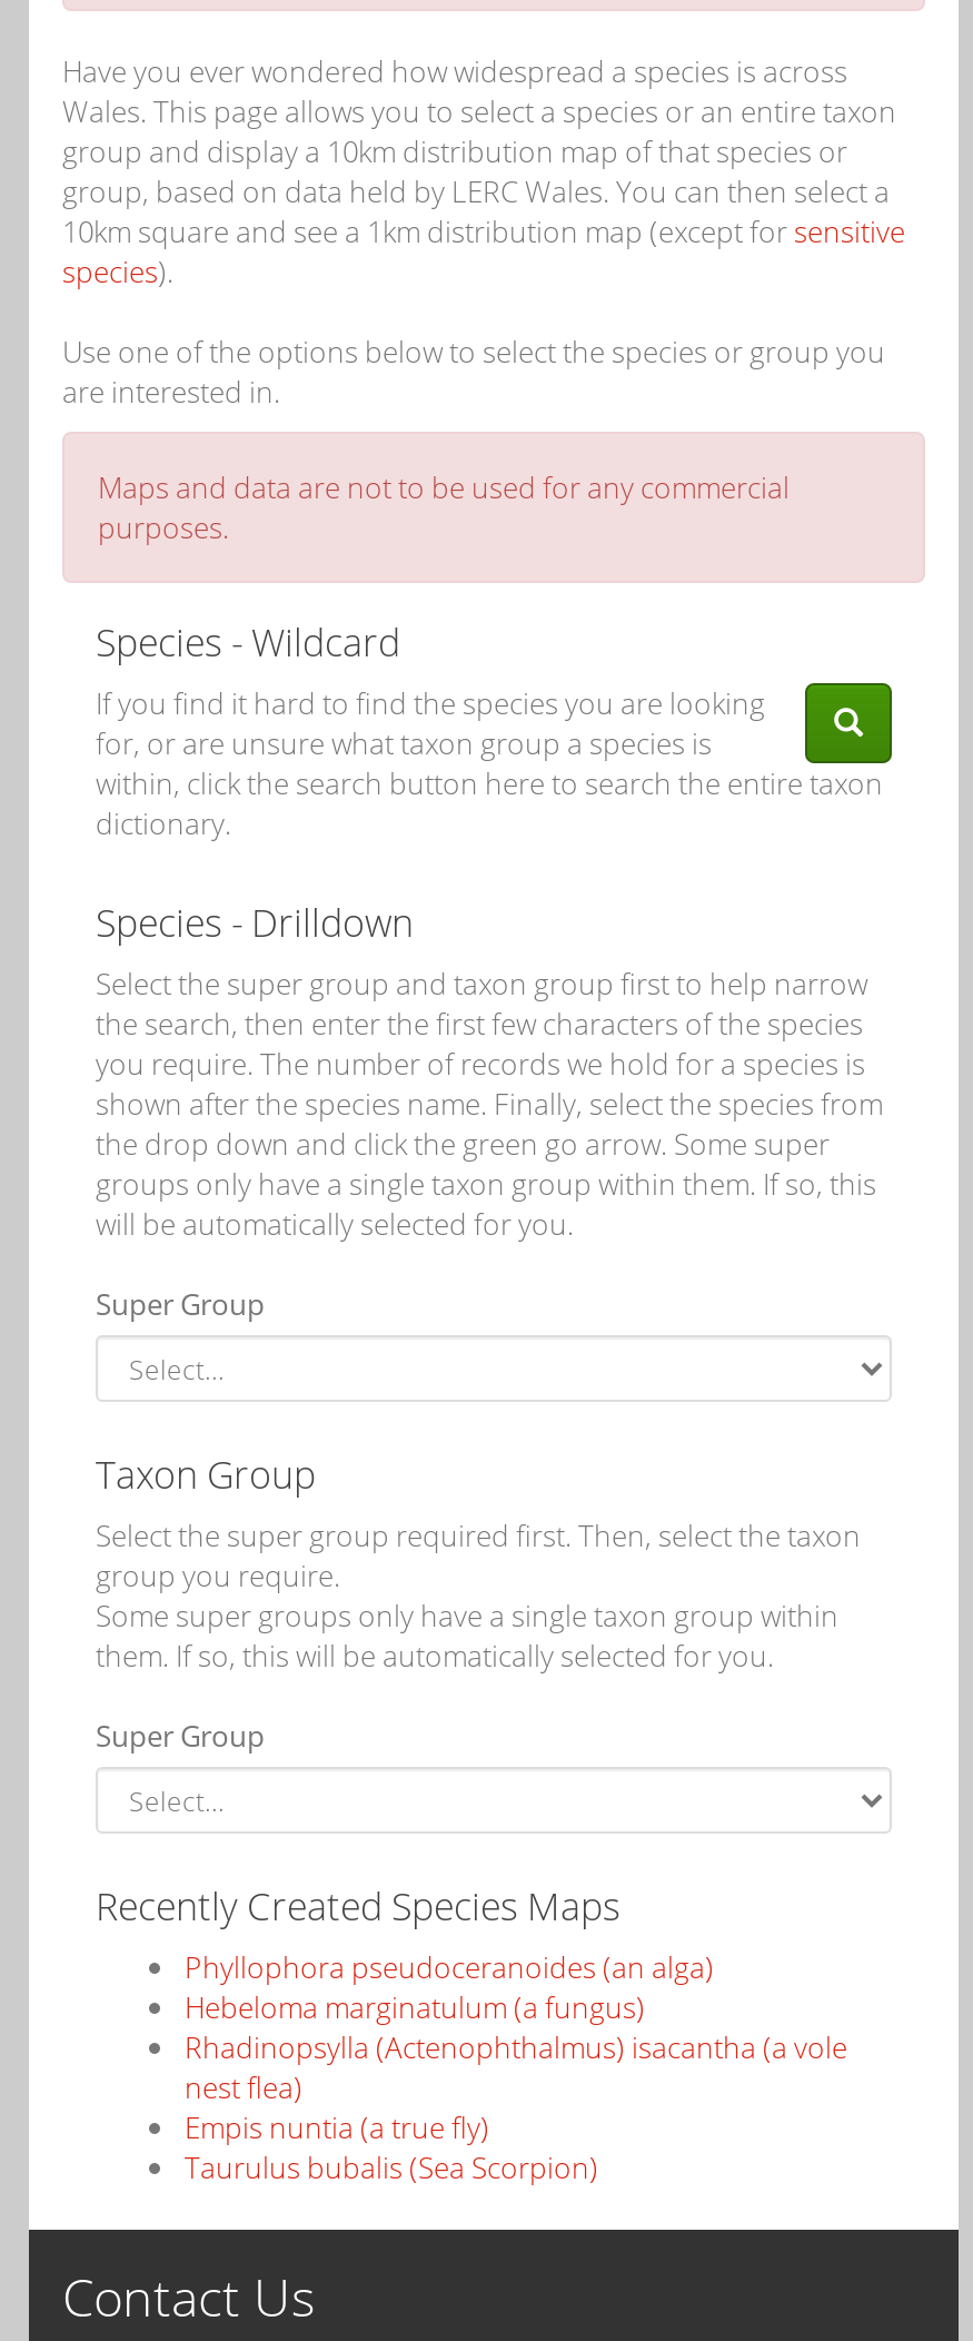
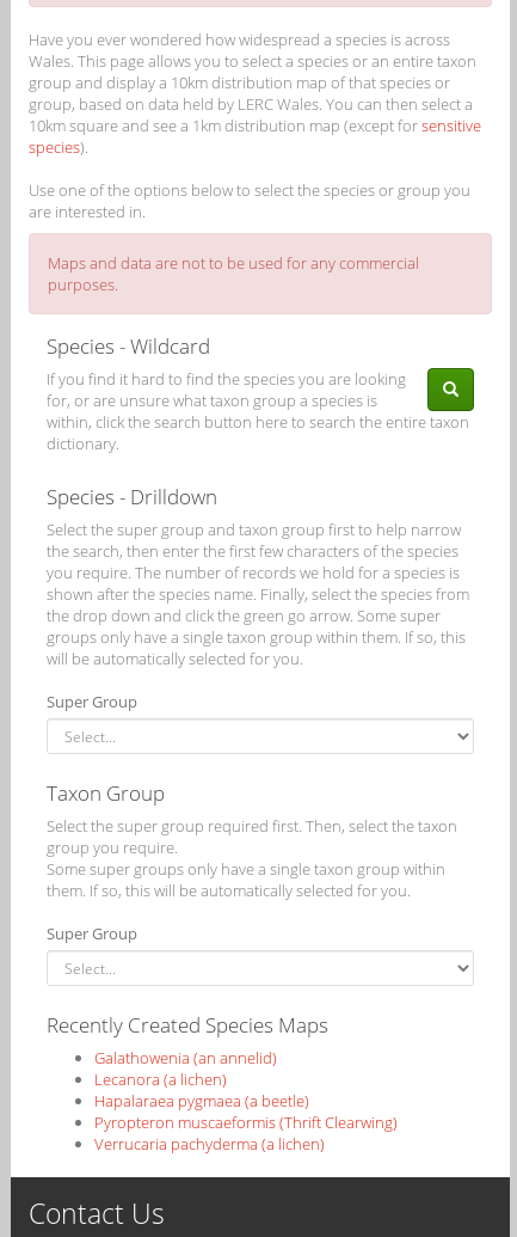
- Phyllophora pseudoceranoides (an alga)
- Hebeloma marginatulum (a fungus)
- Rhadinopsylla (Actenophthalmus) isacantha (a vole
- nest flea)
- Empis nuntia (a true fly)
- Taurulus bubalis (Sea Scorpion)
+ Galathowenia (an annelid)
+ Lecanora (a lichen)
+ Hapalaraea pygmaea (a beetle)
+ Pyropteron muscaeformis (Thrift Clearwing)
+ Verrucaria pachyderma (a lichen)
